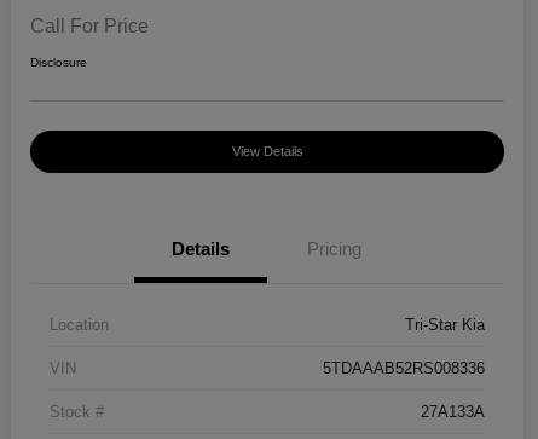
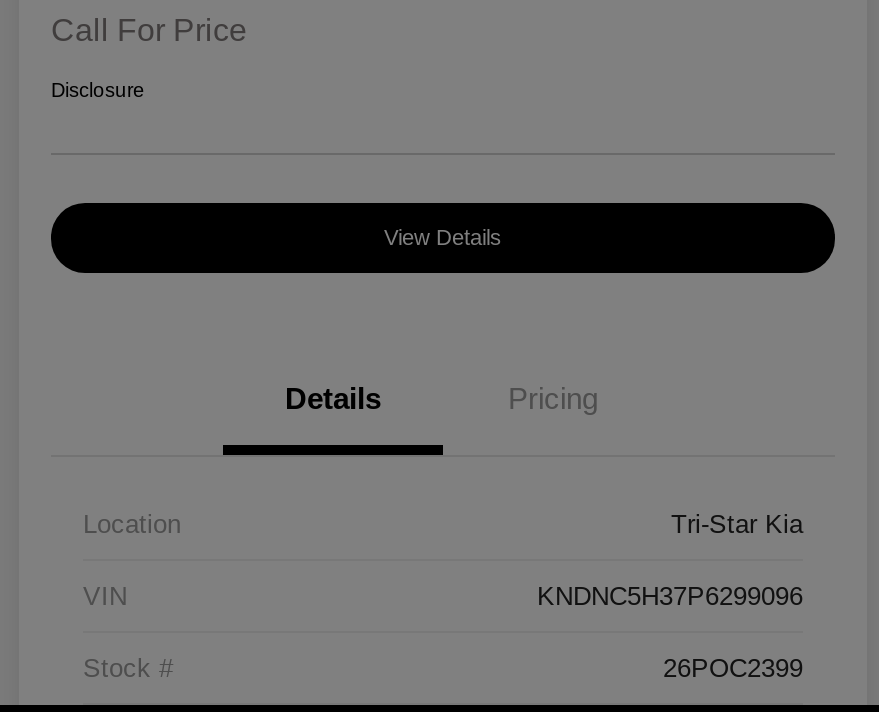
- 5TDAAAB52RS008336
+ KNDNC5H37P6299096

- 27A133A
+ 26POC2399
